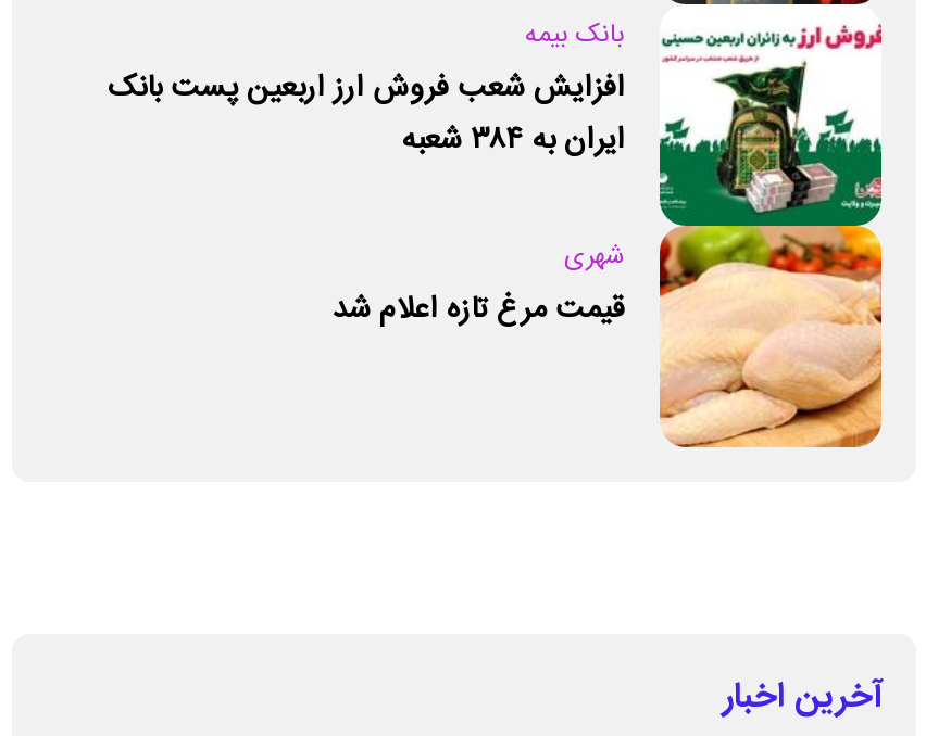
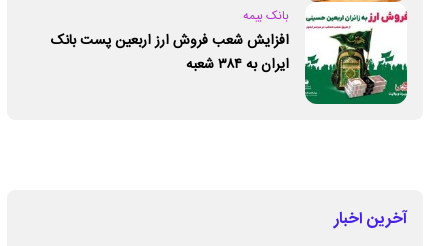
- [image]
- شهری
- قیمت مرغ تازه اعلام شد
